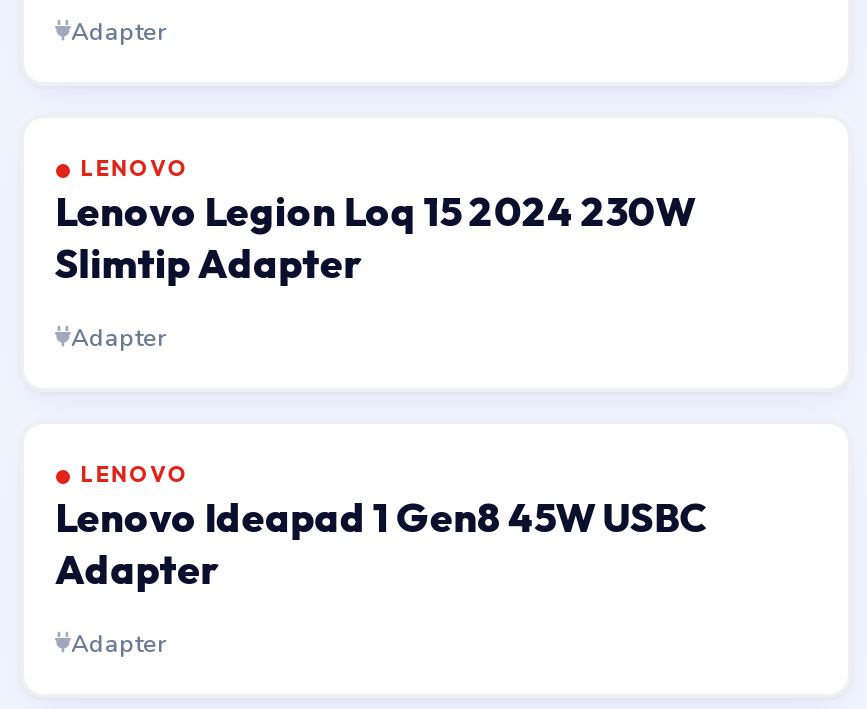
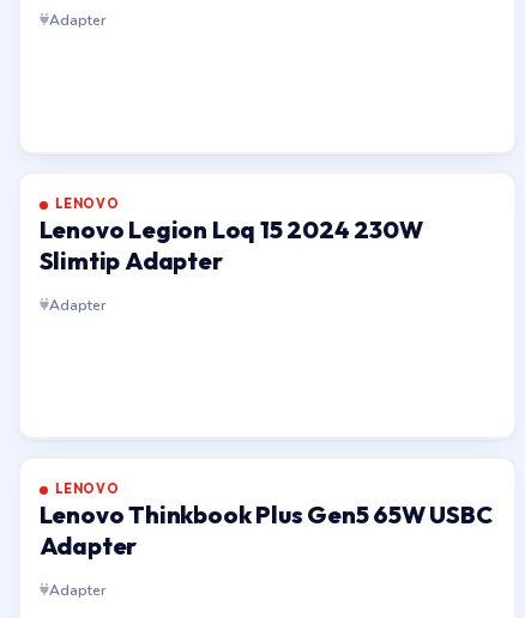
- Lenovo Ideapad 1 Gen8 45W USBC
+ Lenovo Thinkbook Plus Gen5 65W USBC
